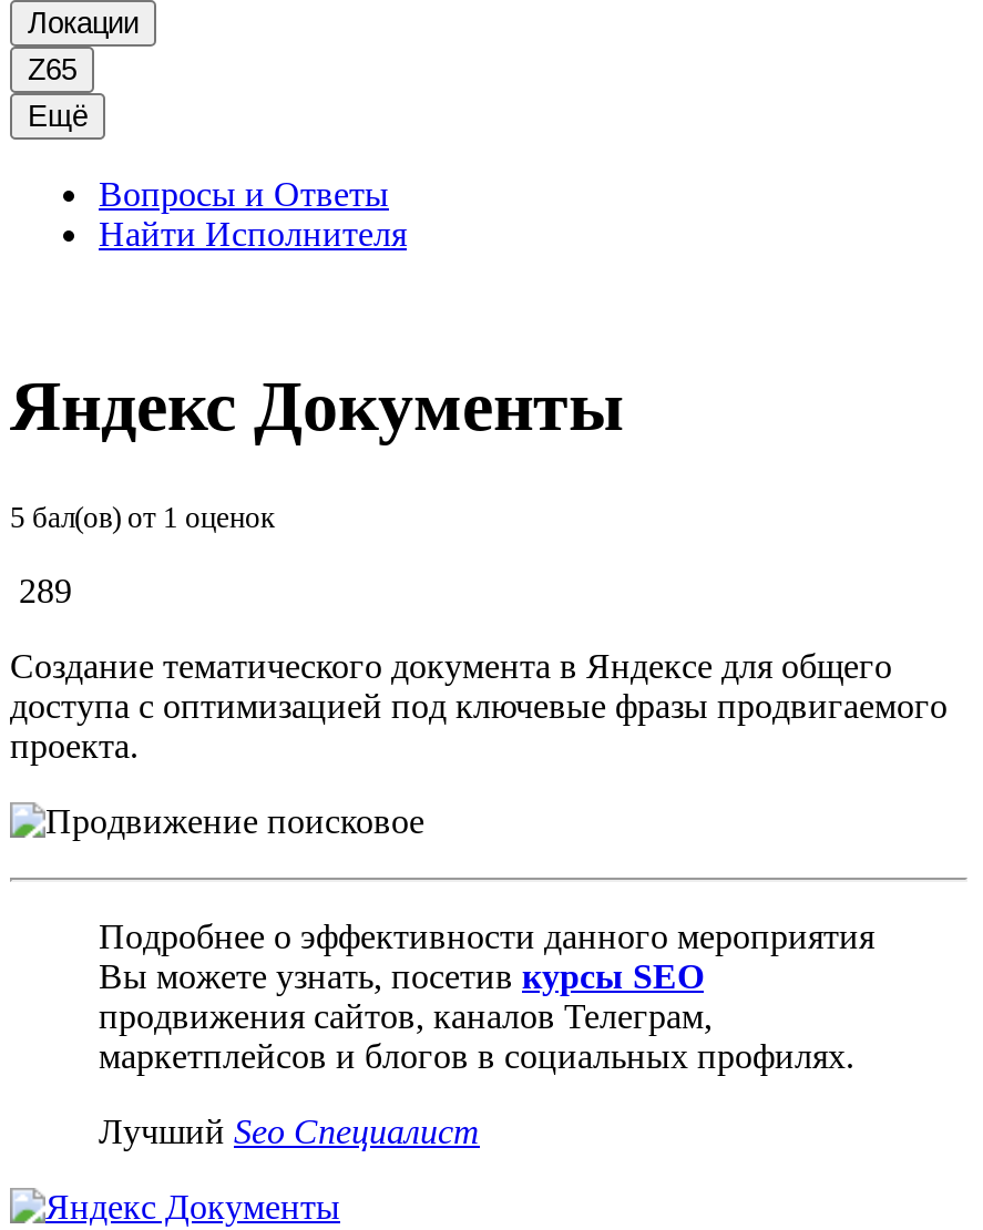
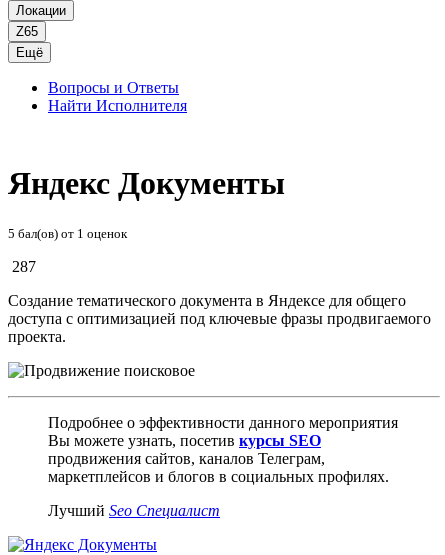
- 289
+ 287
